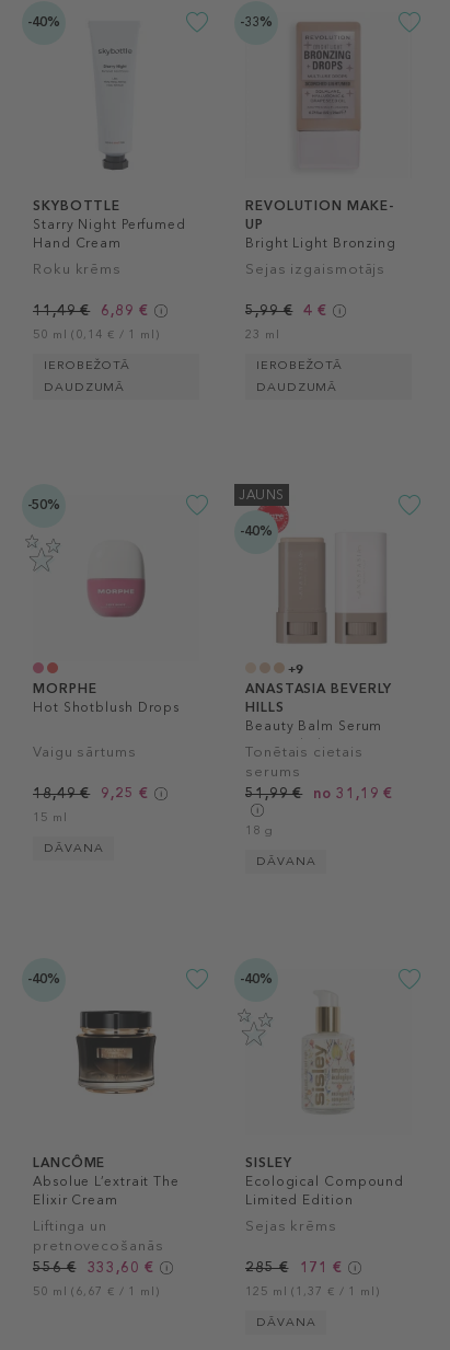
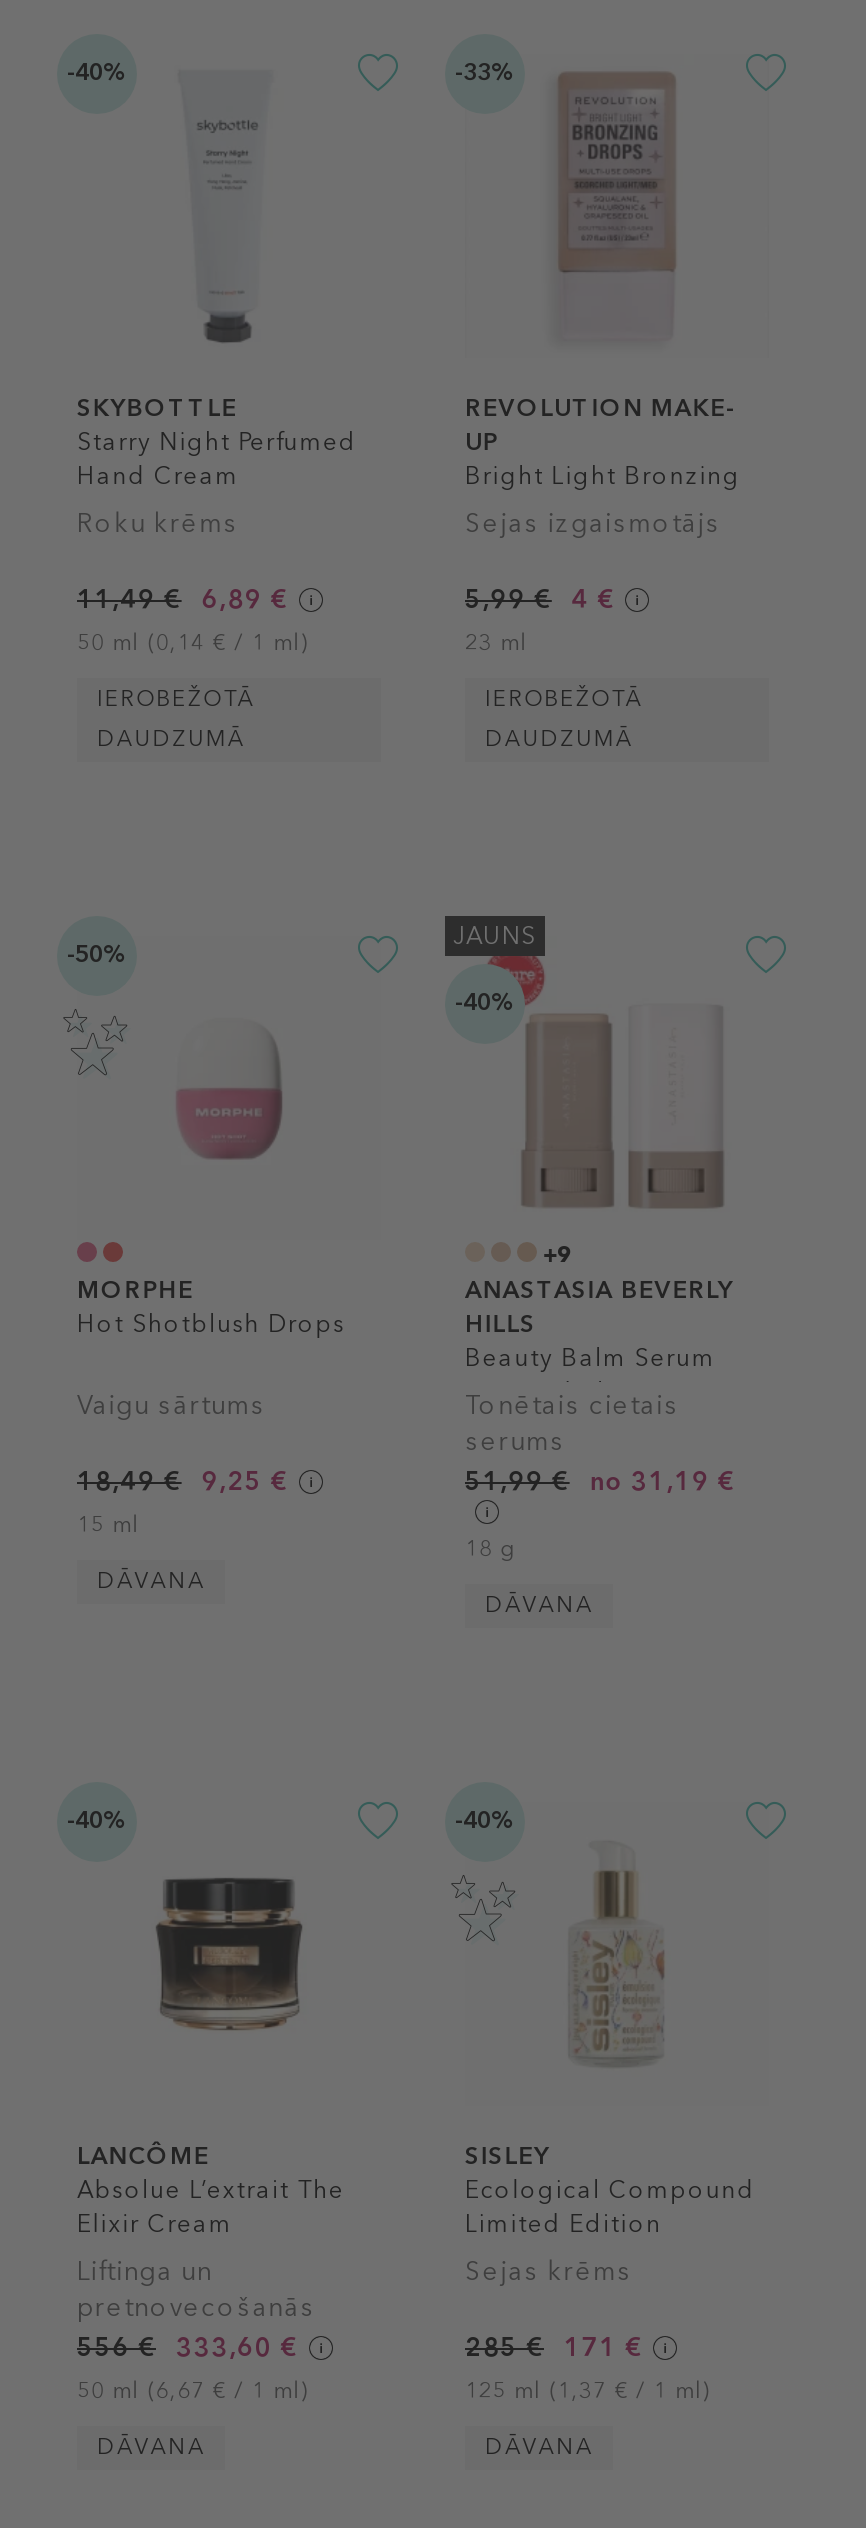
+ DĀVANA
